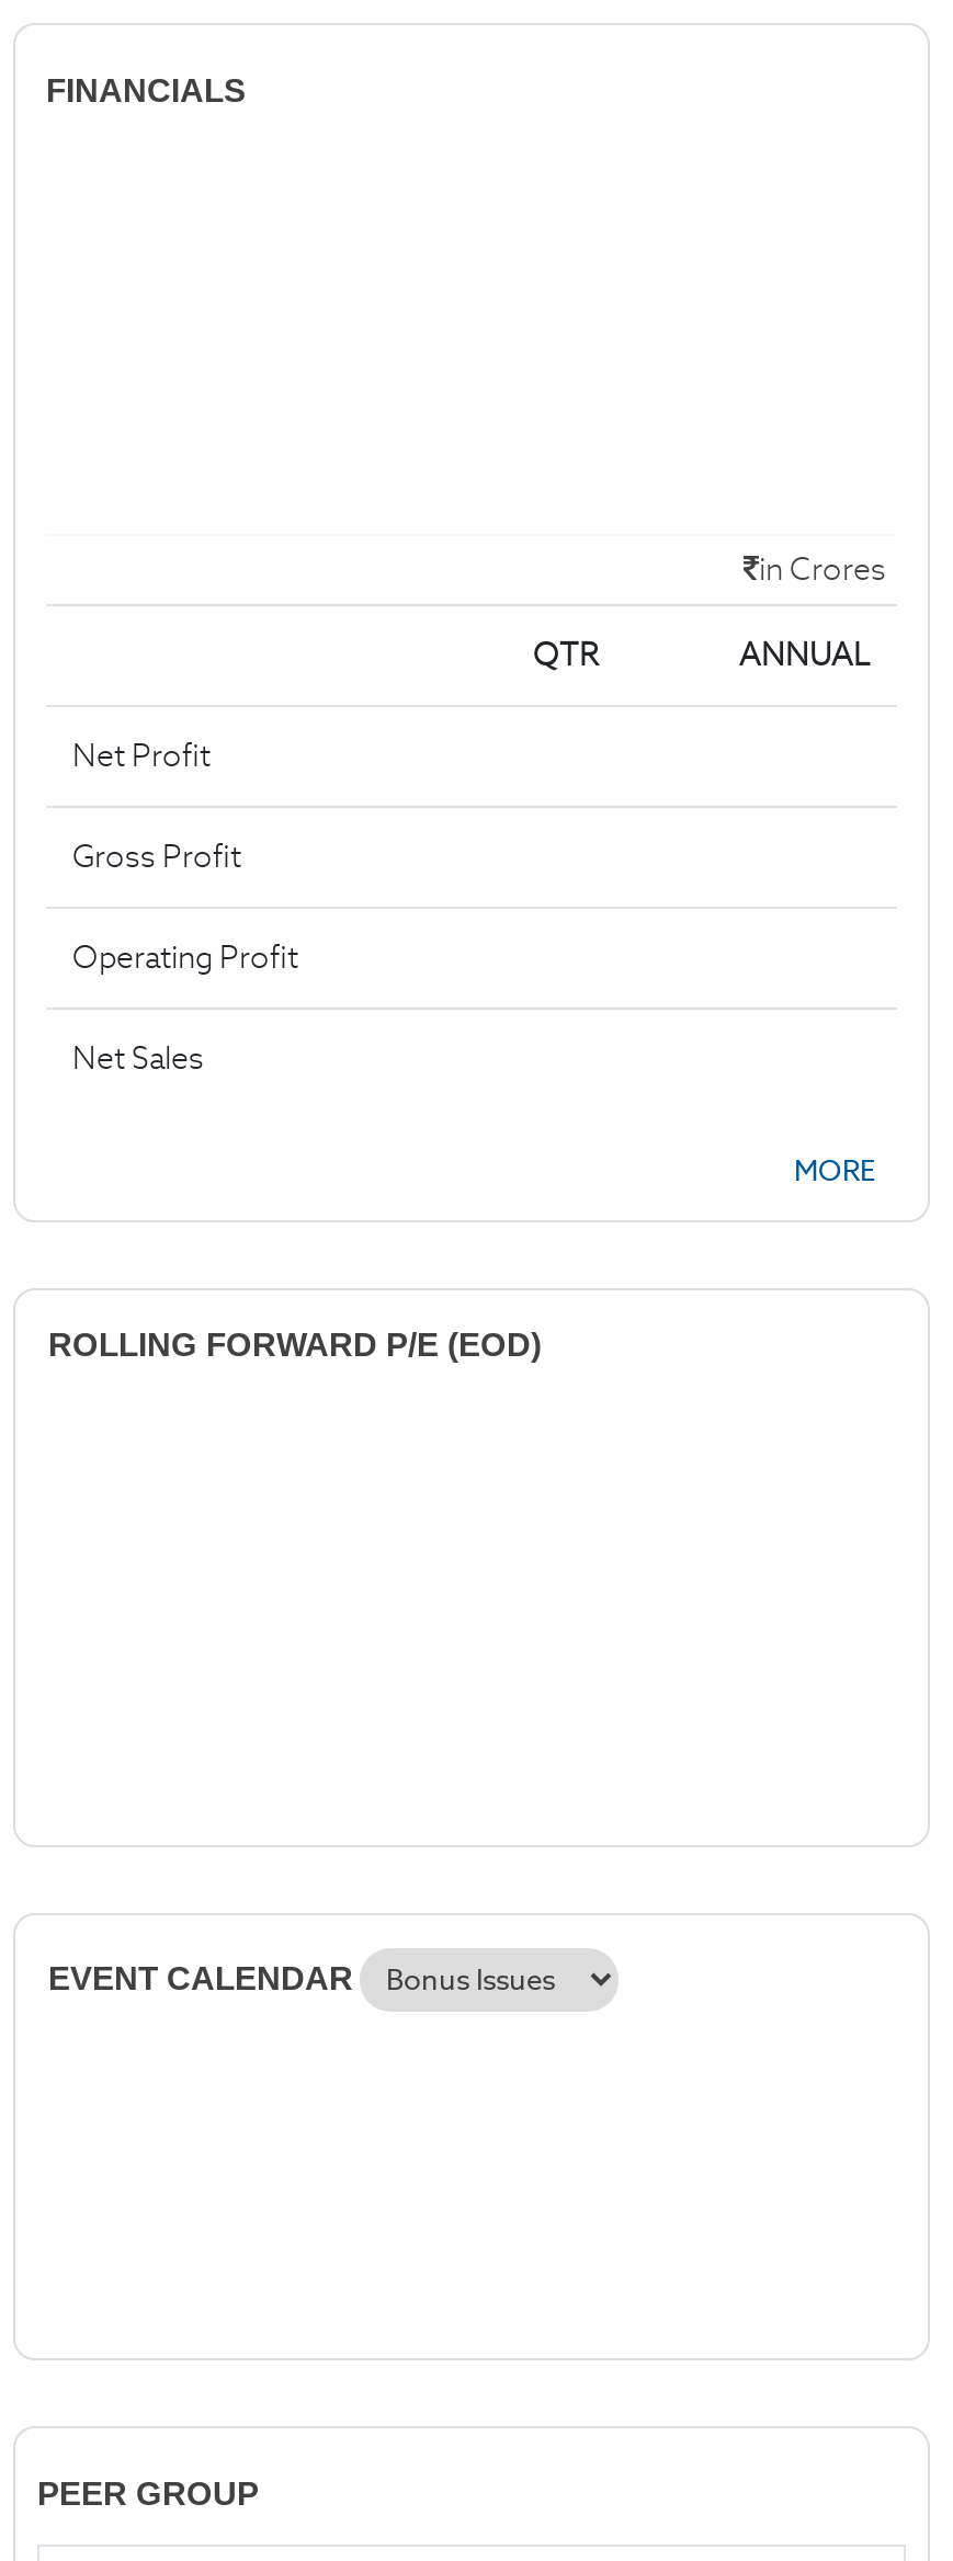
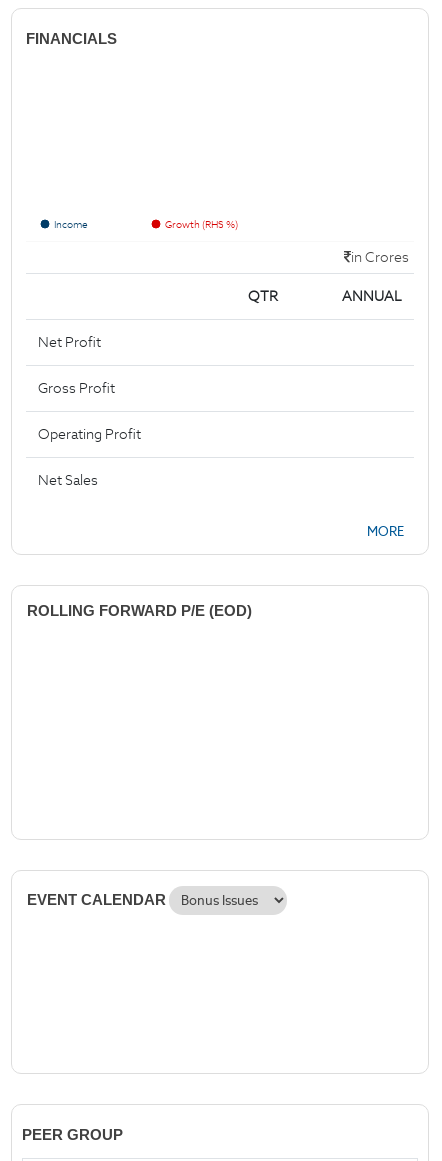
+ Income
+ Growth (RHS %)
